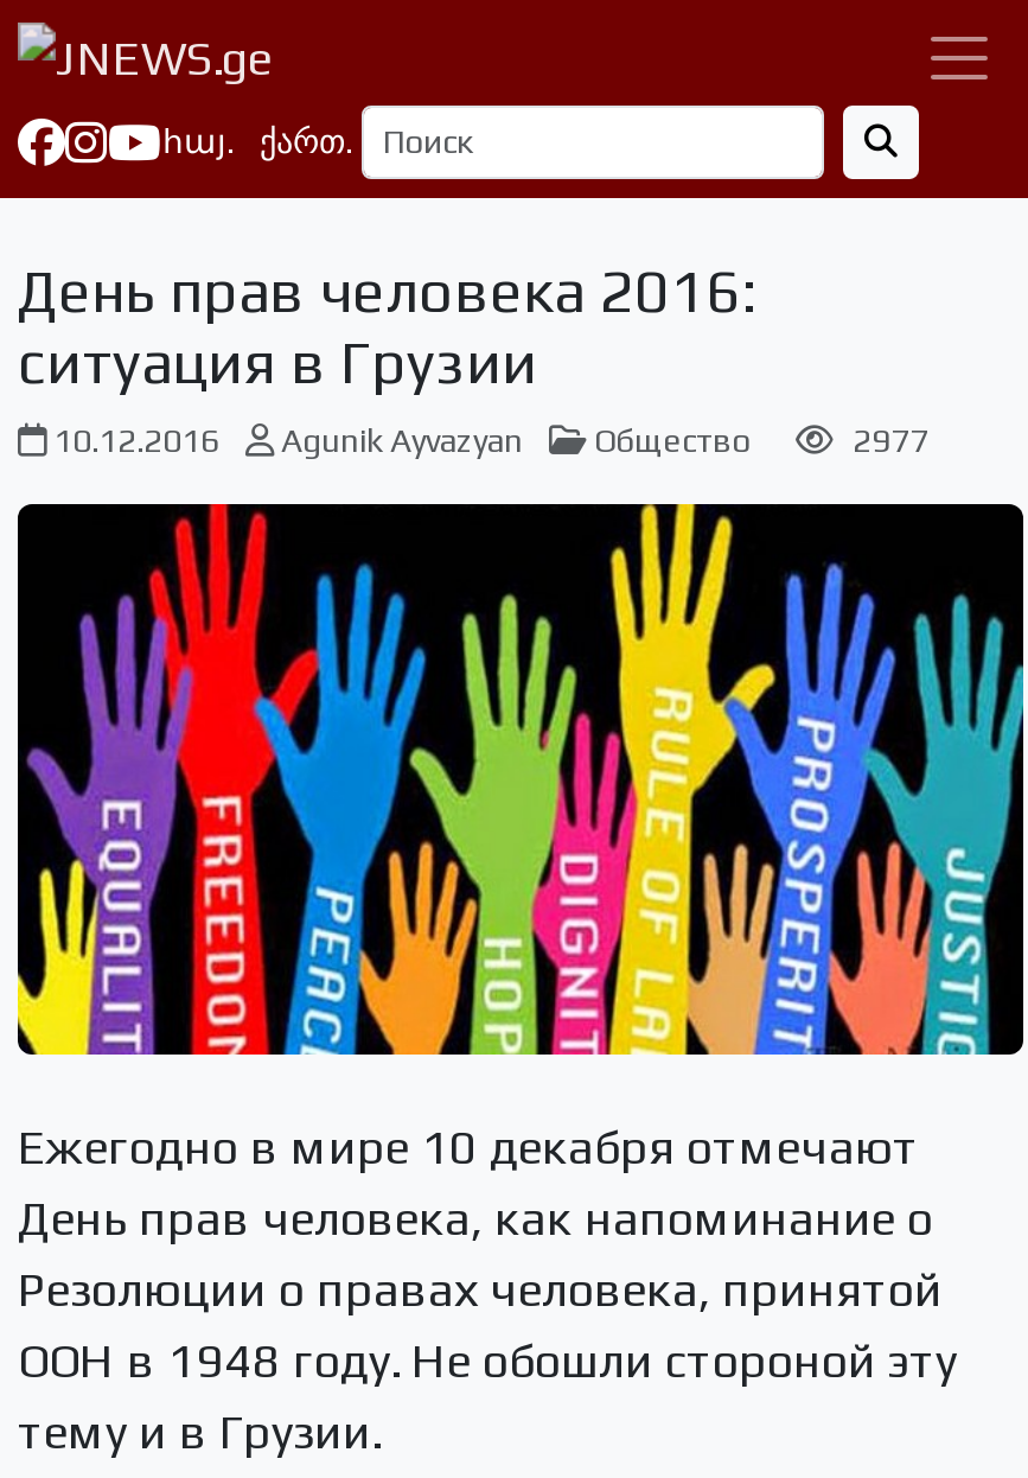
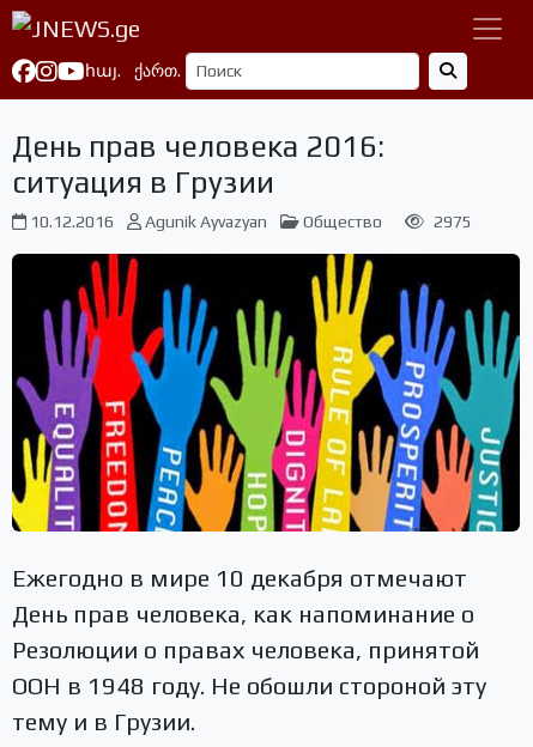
- 2977
+ 2975
